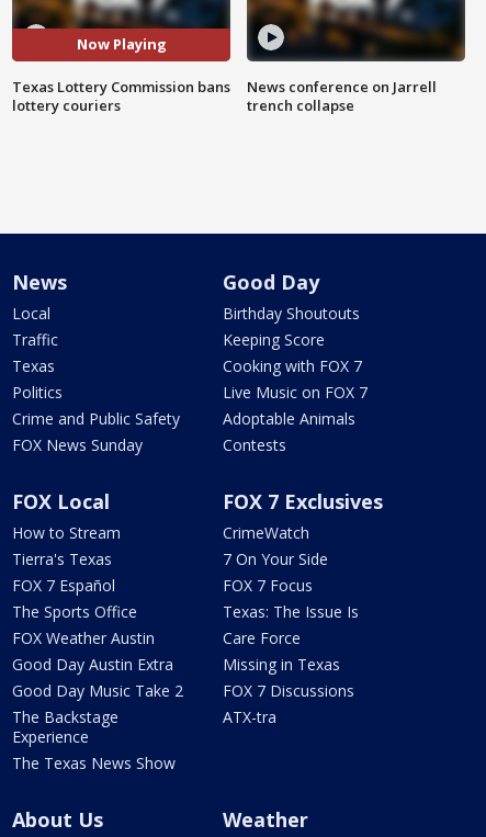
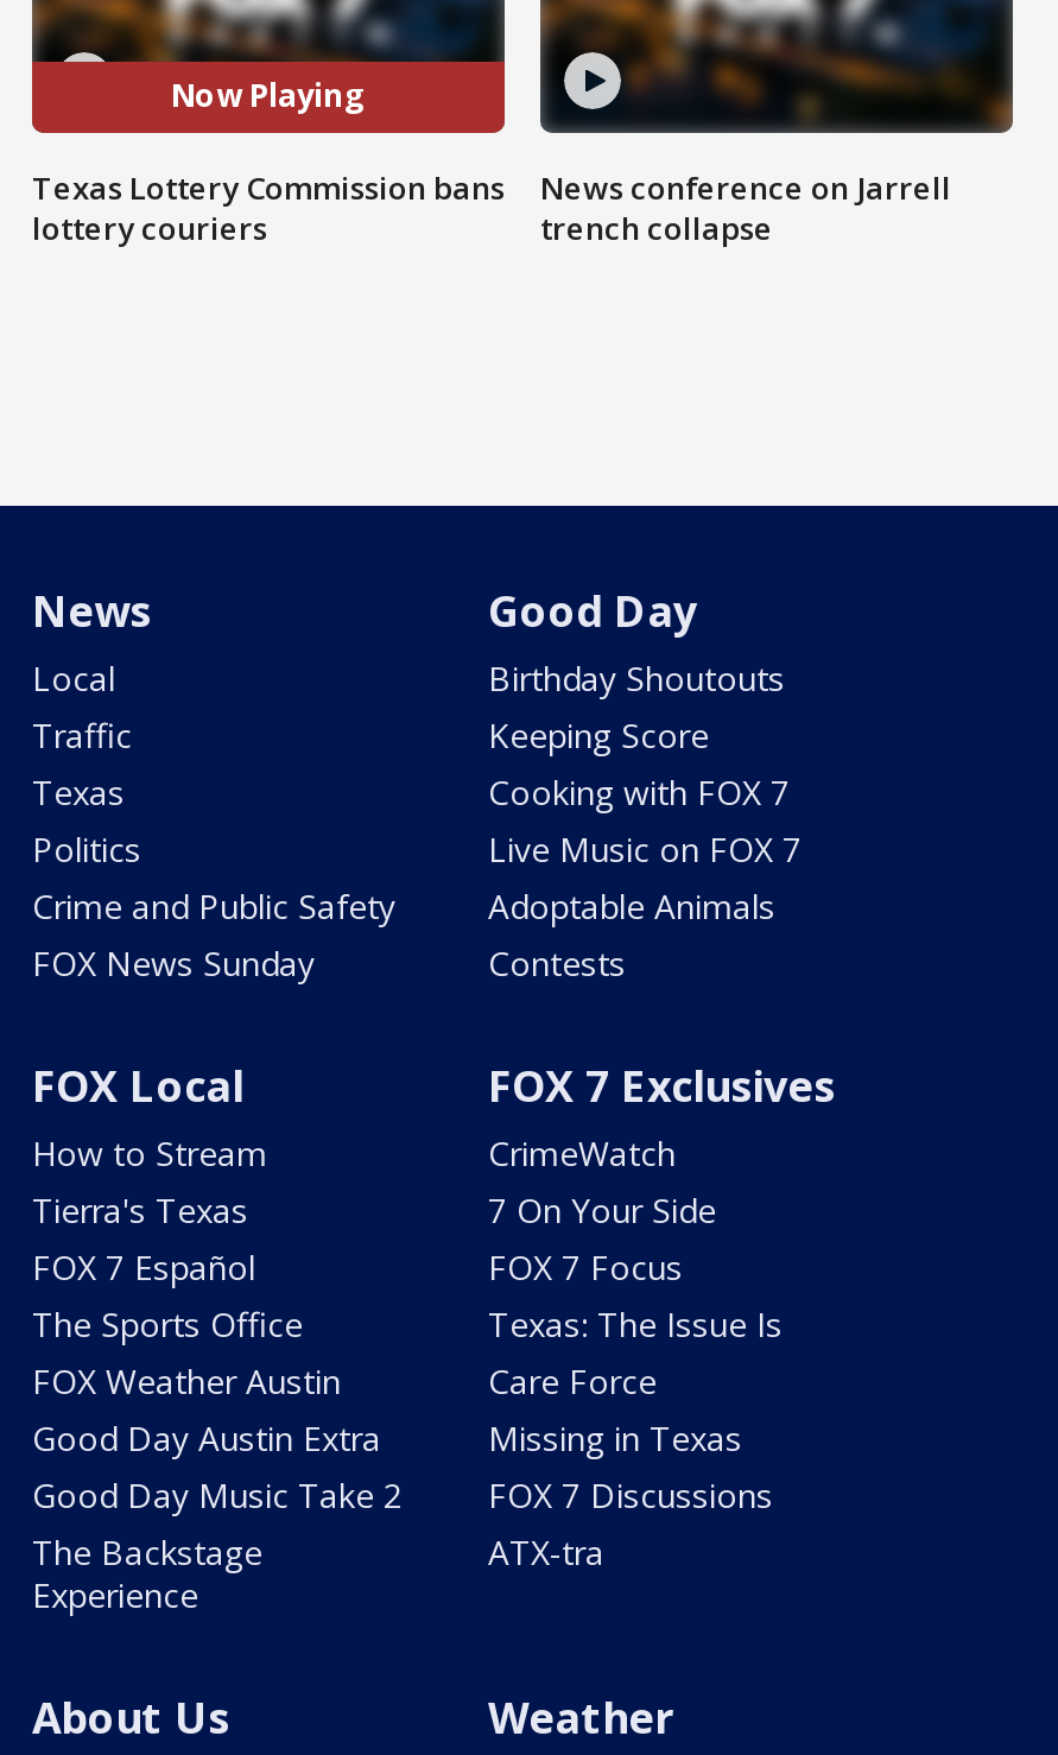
- The Texas News Show
